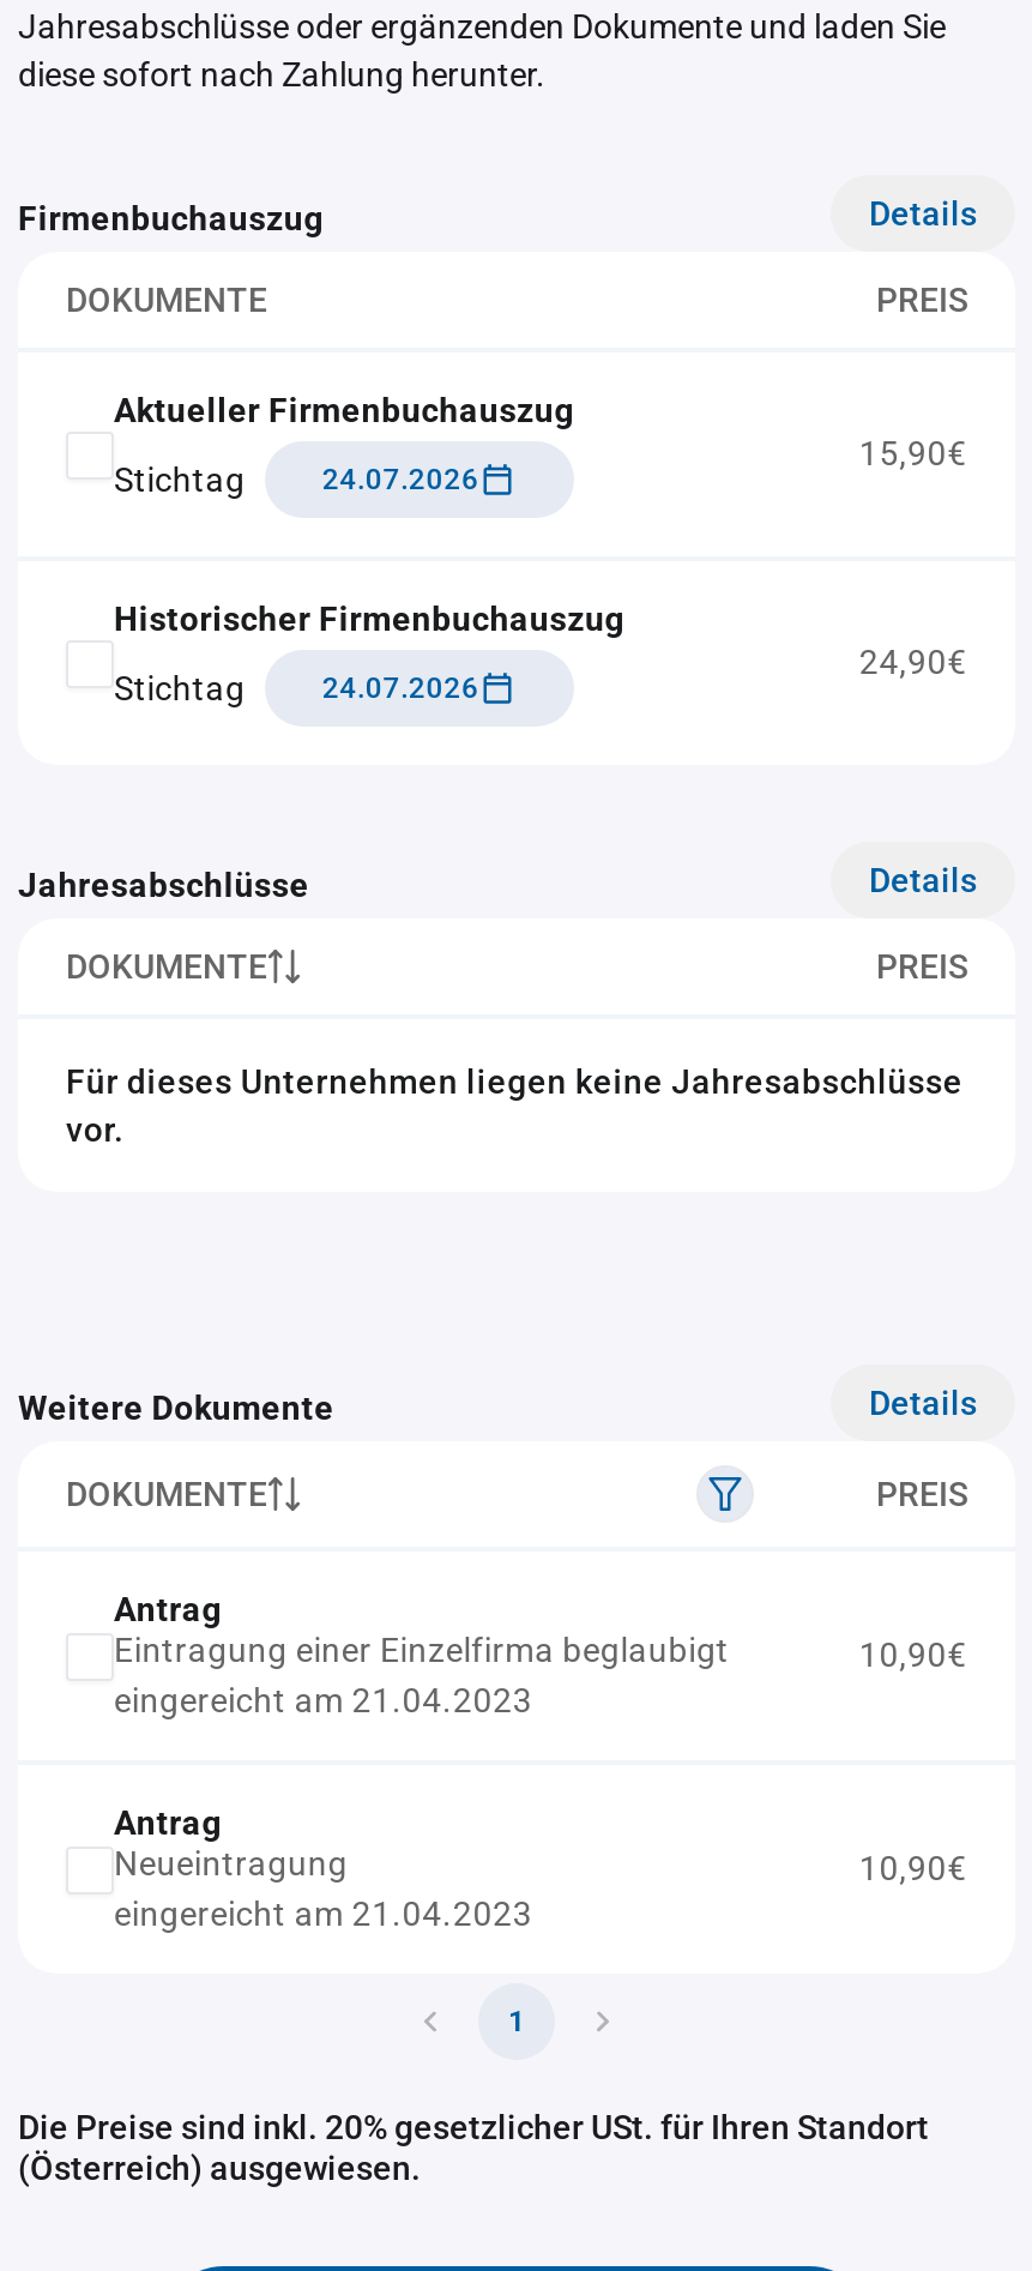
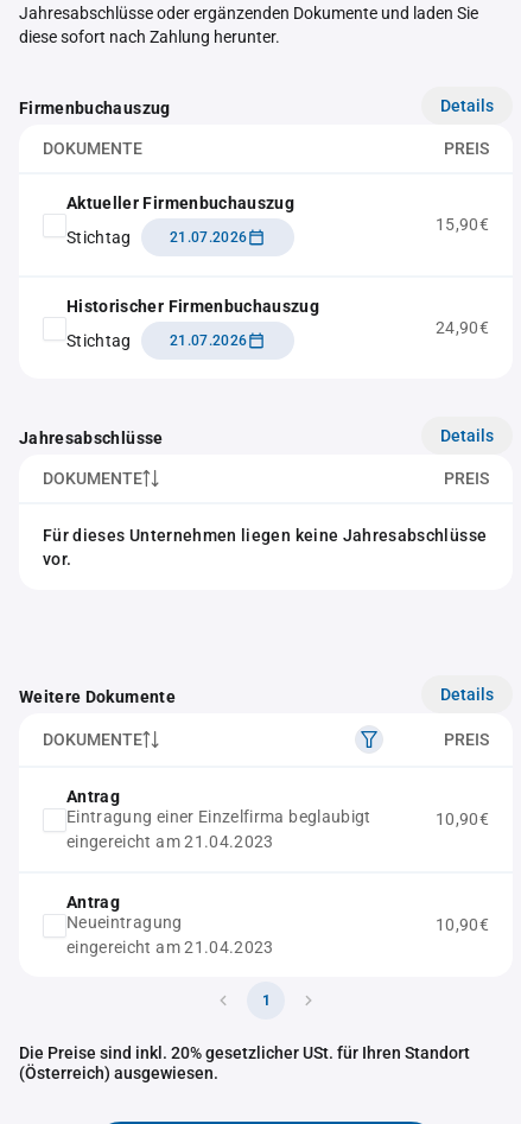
- 24.07.2026
+ 21.07.2026

- 24.07.2026
+ 21.07.2026
